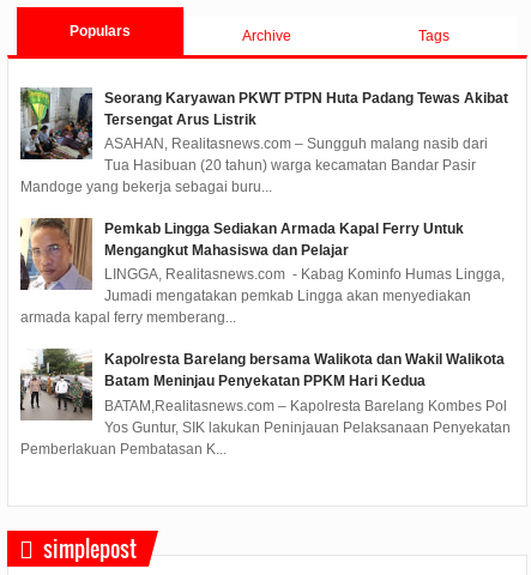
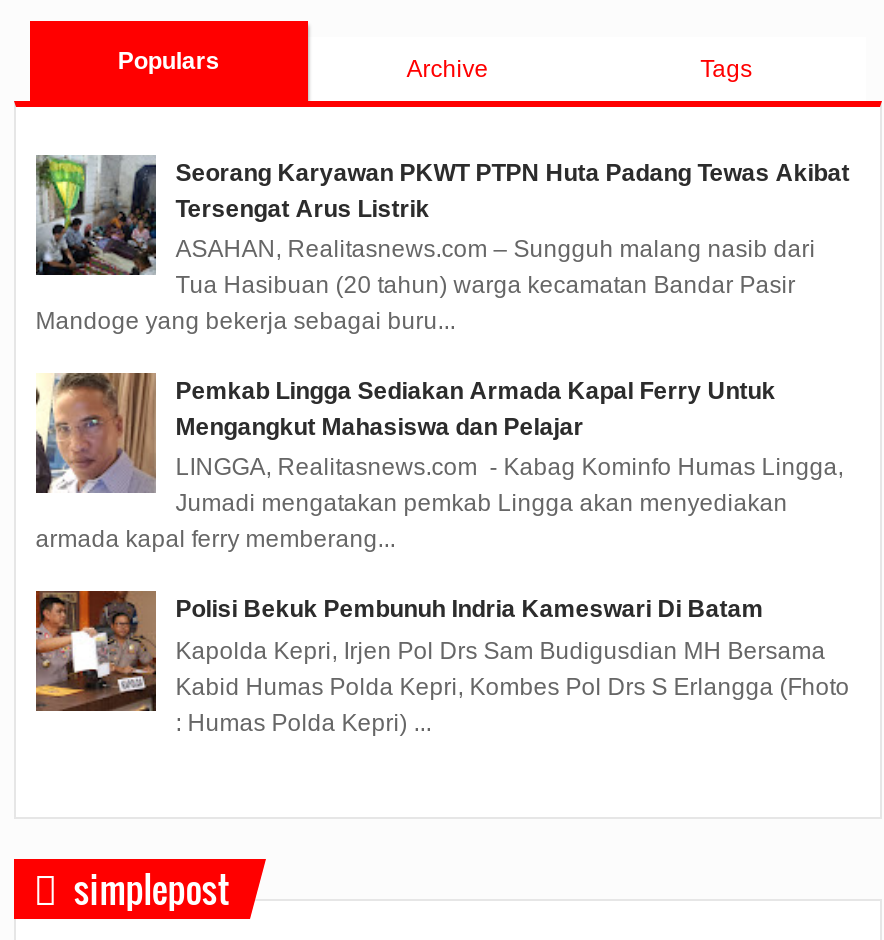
- [image]
- Kapolresta Barelang bersama Walikota dan Wakil Walikota
- Batam Meninjau Penyekatan PPKM Hari Kedua
+ [image]
+ Polisi Bekuk Pembunuh Indria Kameswari Di Batam

- BATAM,Realitasnews.com – Kapolresta Barelang Kombes Pol
- Yos Guntur, SIK lakukan Peninjauan Pelaksanaan Penyekatan
- Pemberlakuan Pembatasan K...
+ Kapolda Kepri, Irjen Pol Drs Sam Budigusdian MH Bersama
+ Kabid Humas Polda Kepri, Kombes Pol Drs S Erlangga (Fhoto
+ : Humas Polda Kepri) ...
